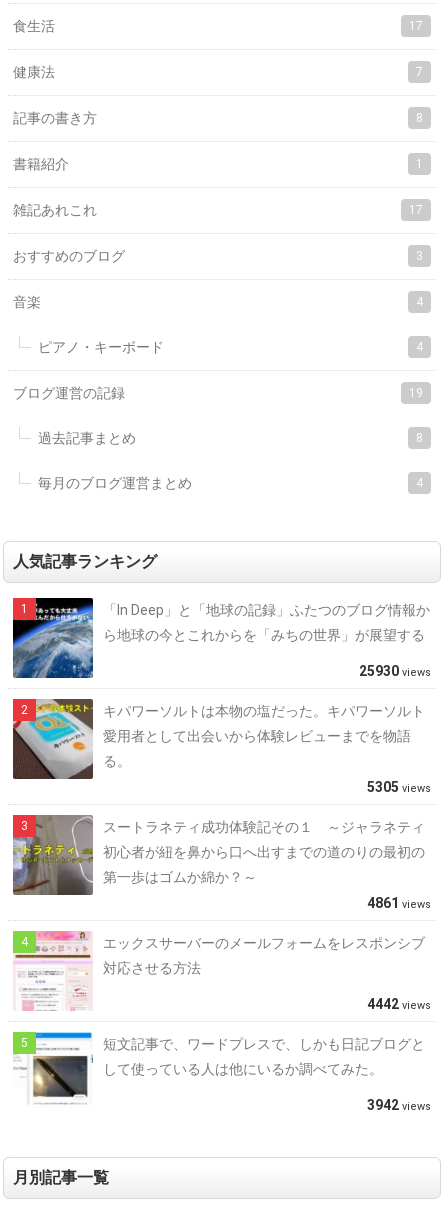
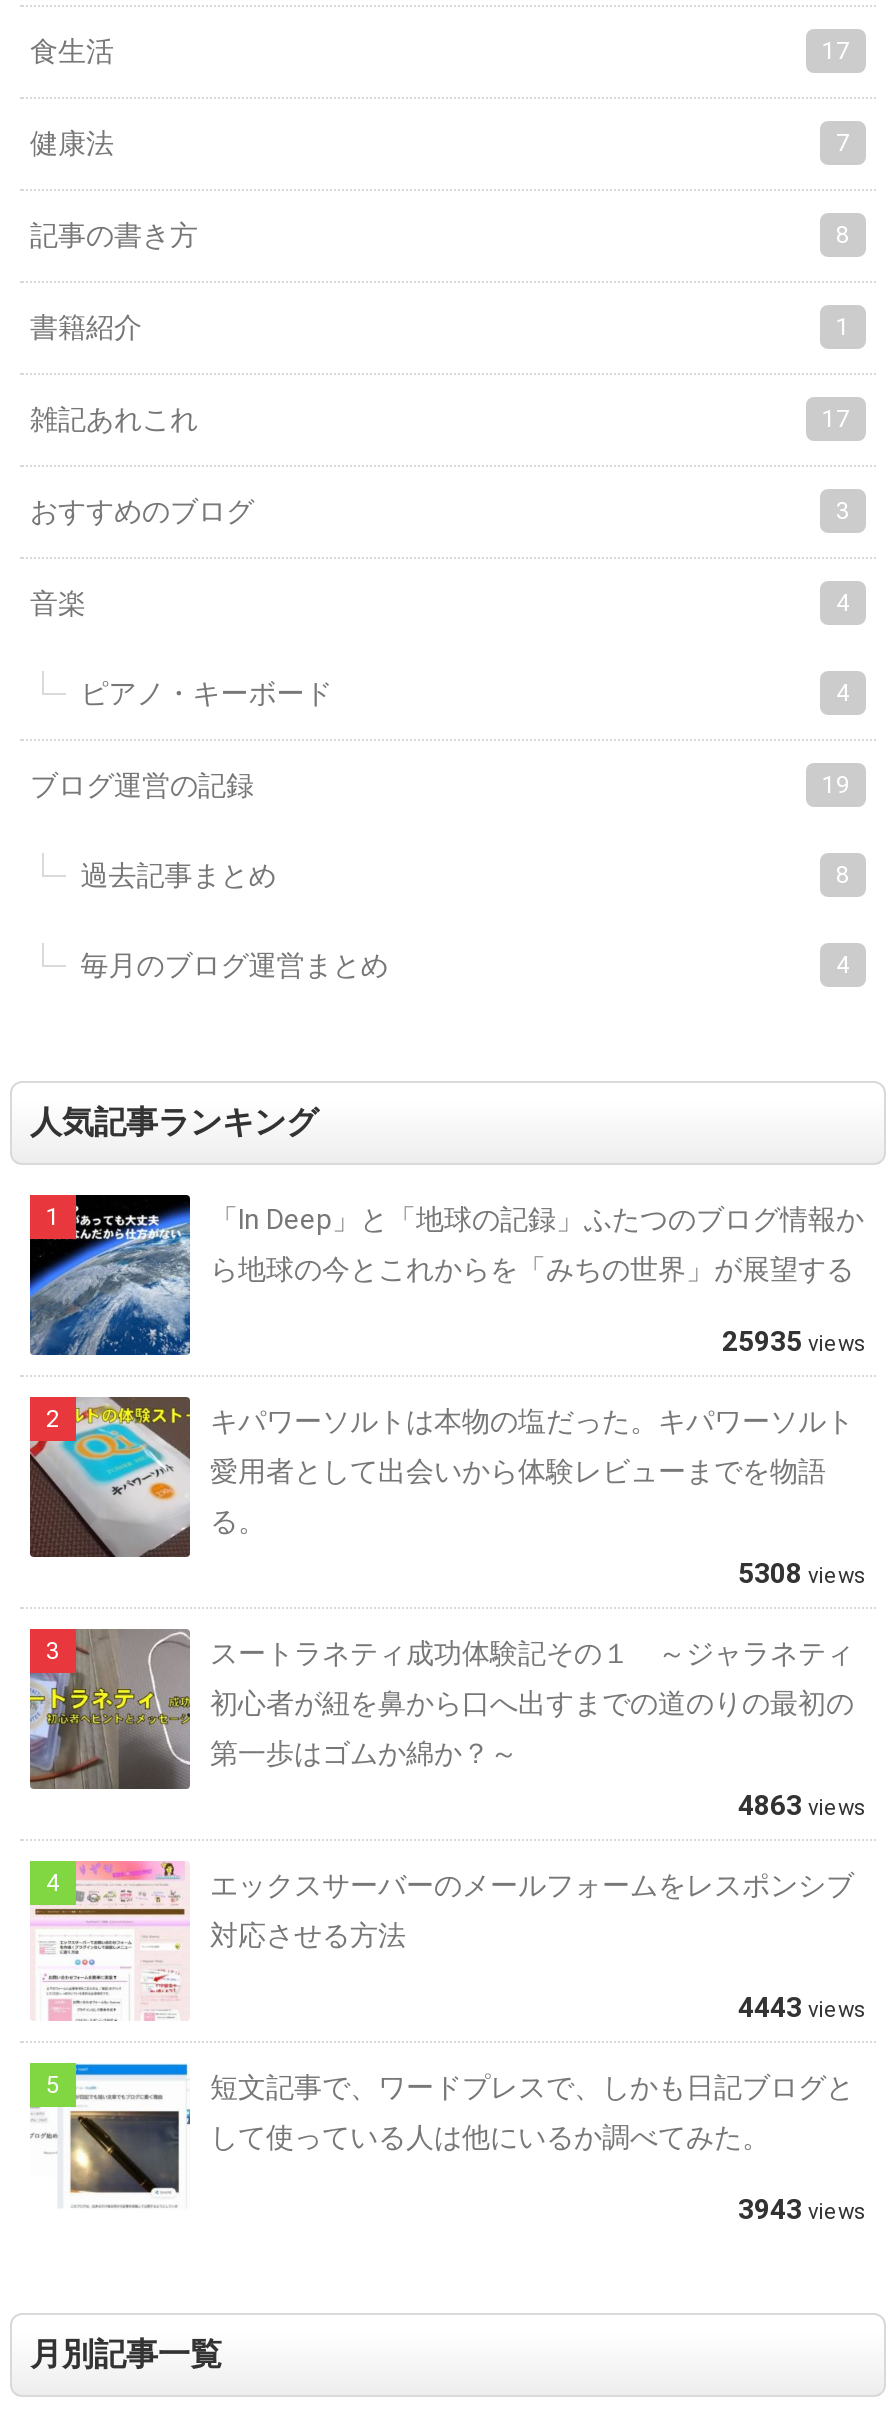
- 25930 views
+ 25935 views

- 5305 views
+ 5308 views

- 4861 views
+ 4863 views

- 4442 views
+ 4443 views

- 3942 views
+ 3943 views
